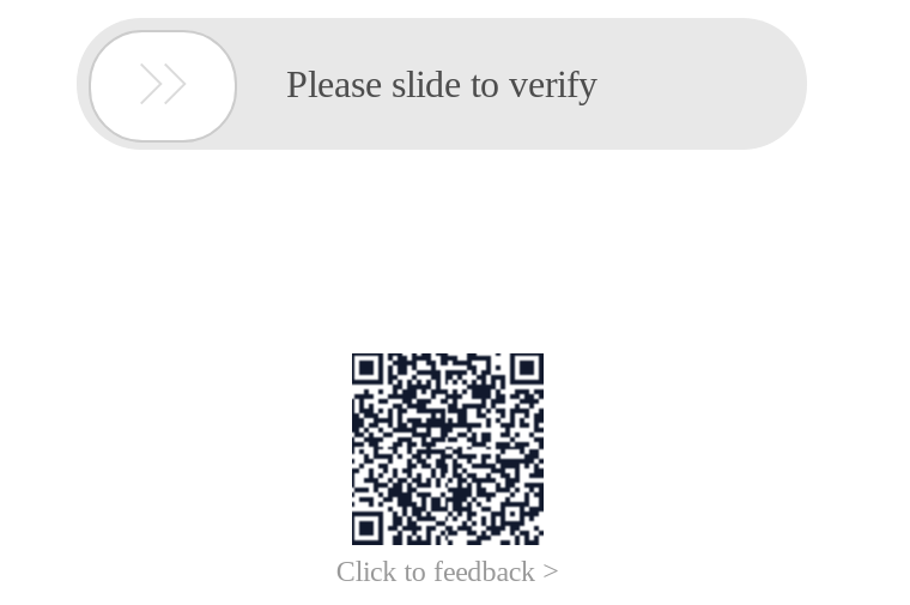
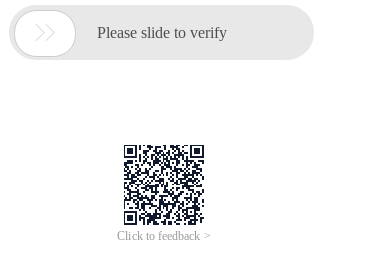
- [image]
+ [image]
